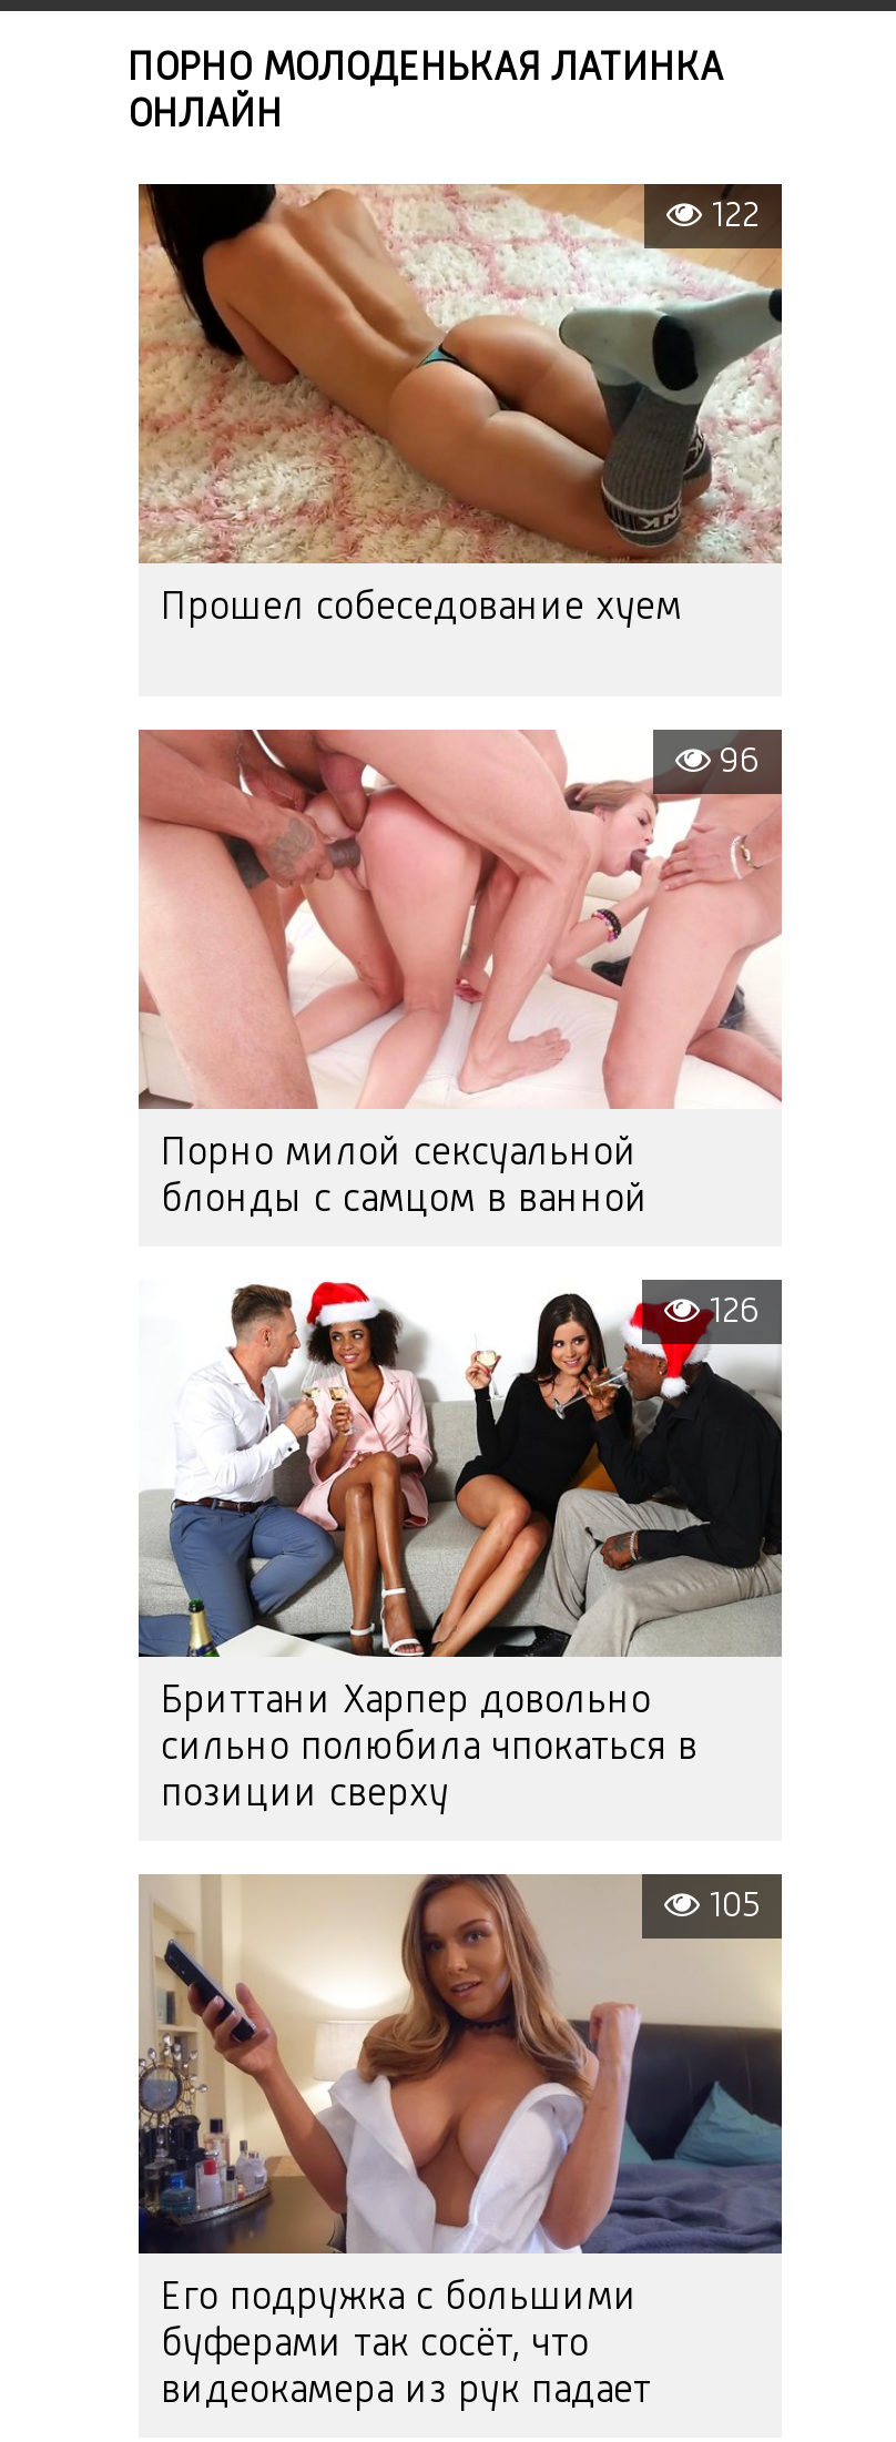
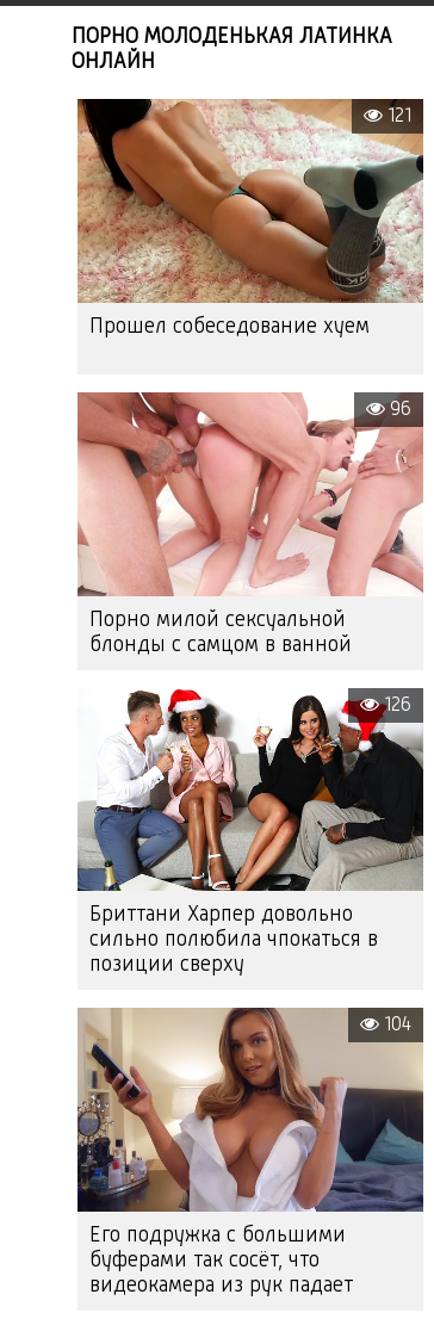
- 122
+ 121

- 105
+ 104
